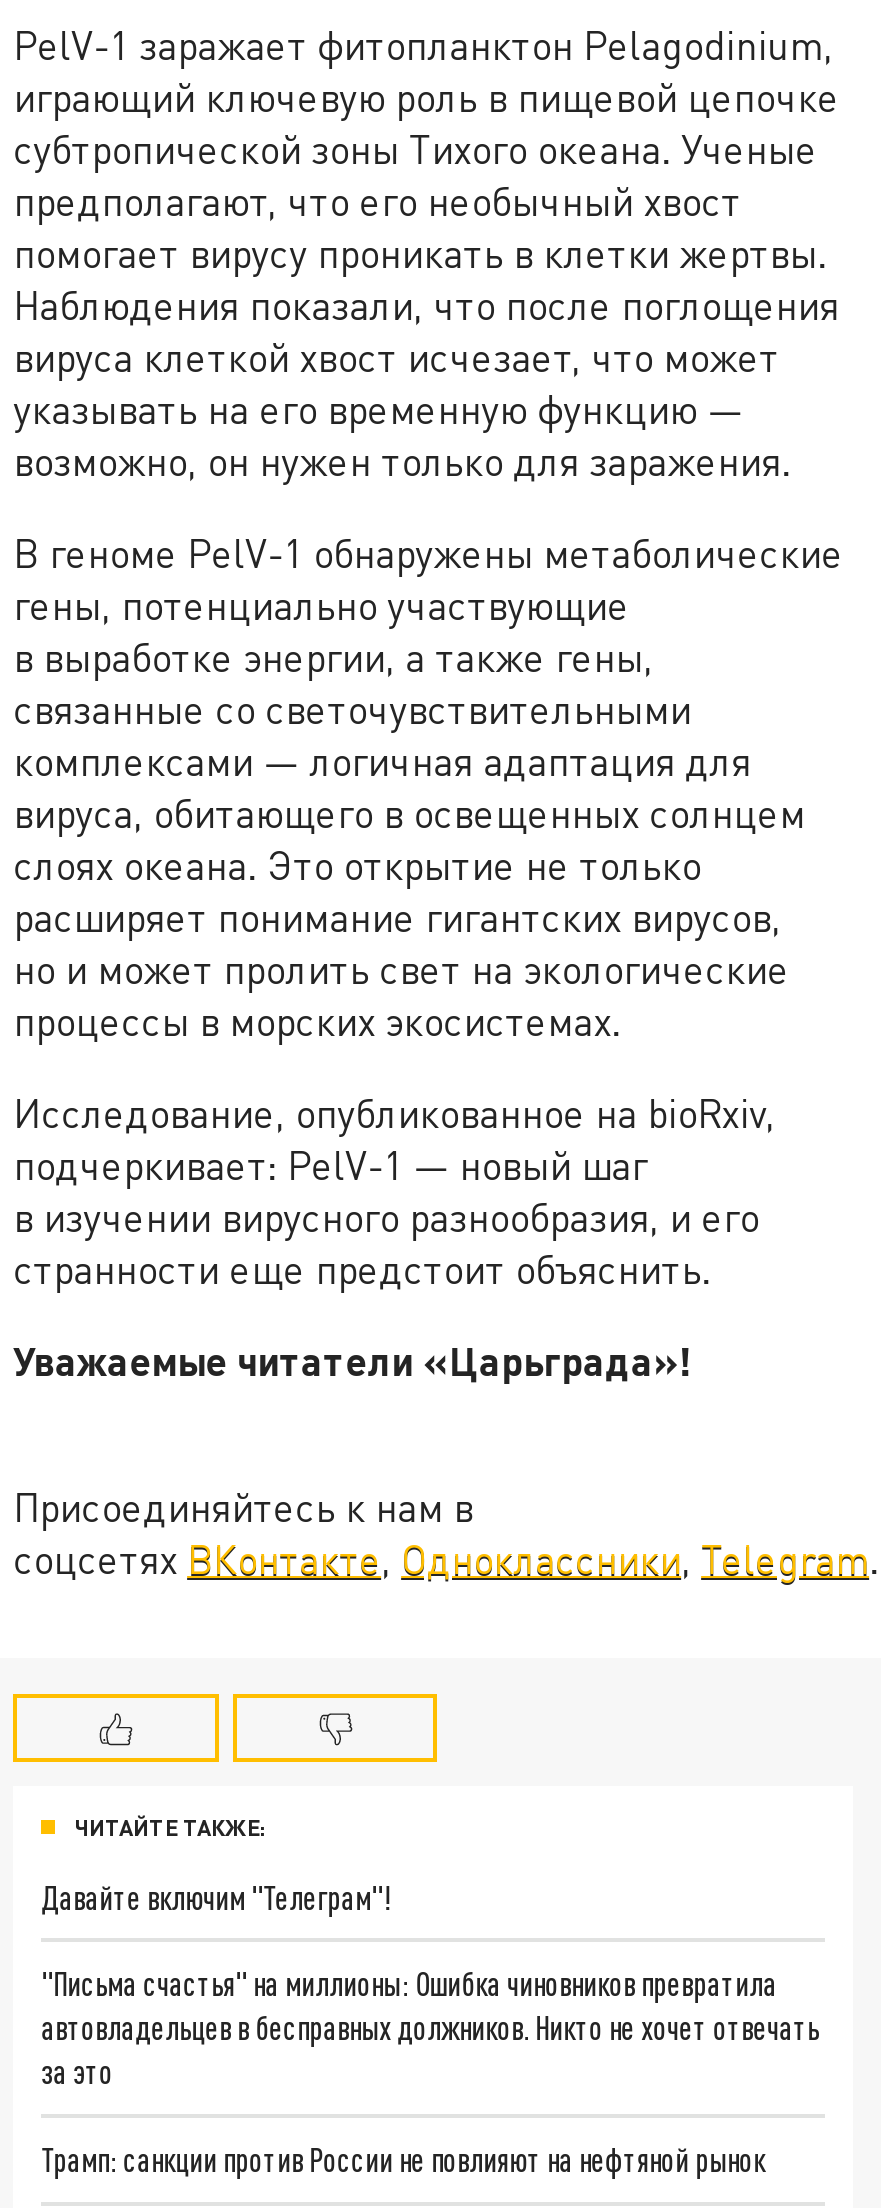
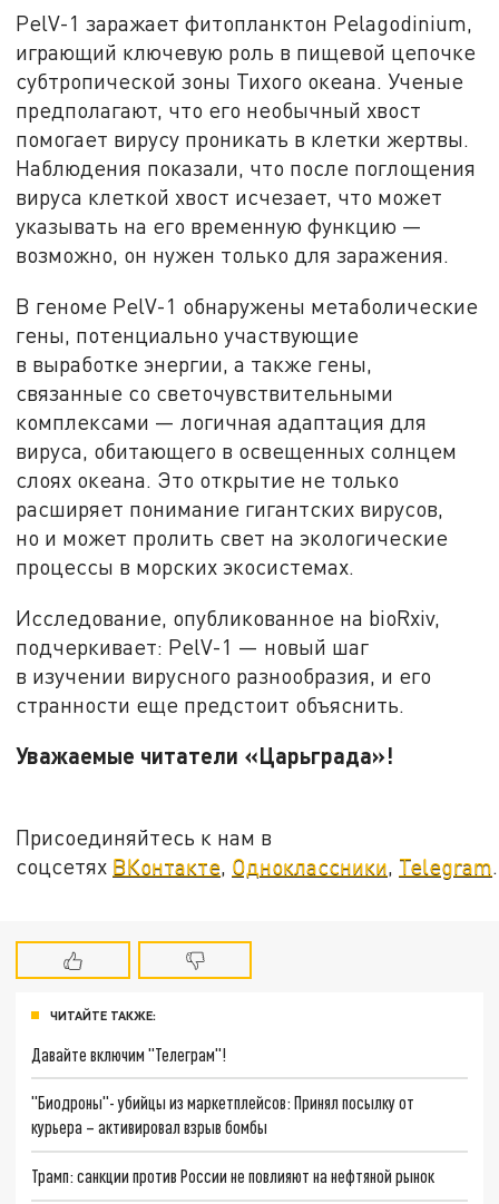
- "Письма счастья" на миллионы: Ошибка чиновников превратила
- автовладельцев в бесправных должников. Никто не хочет отвечать
- за это
+ "Биодроны"- убийцы из маркетплейсов: Принял посылку от
+ курьера – активировал взрыв бомбы
